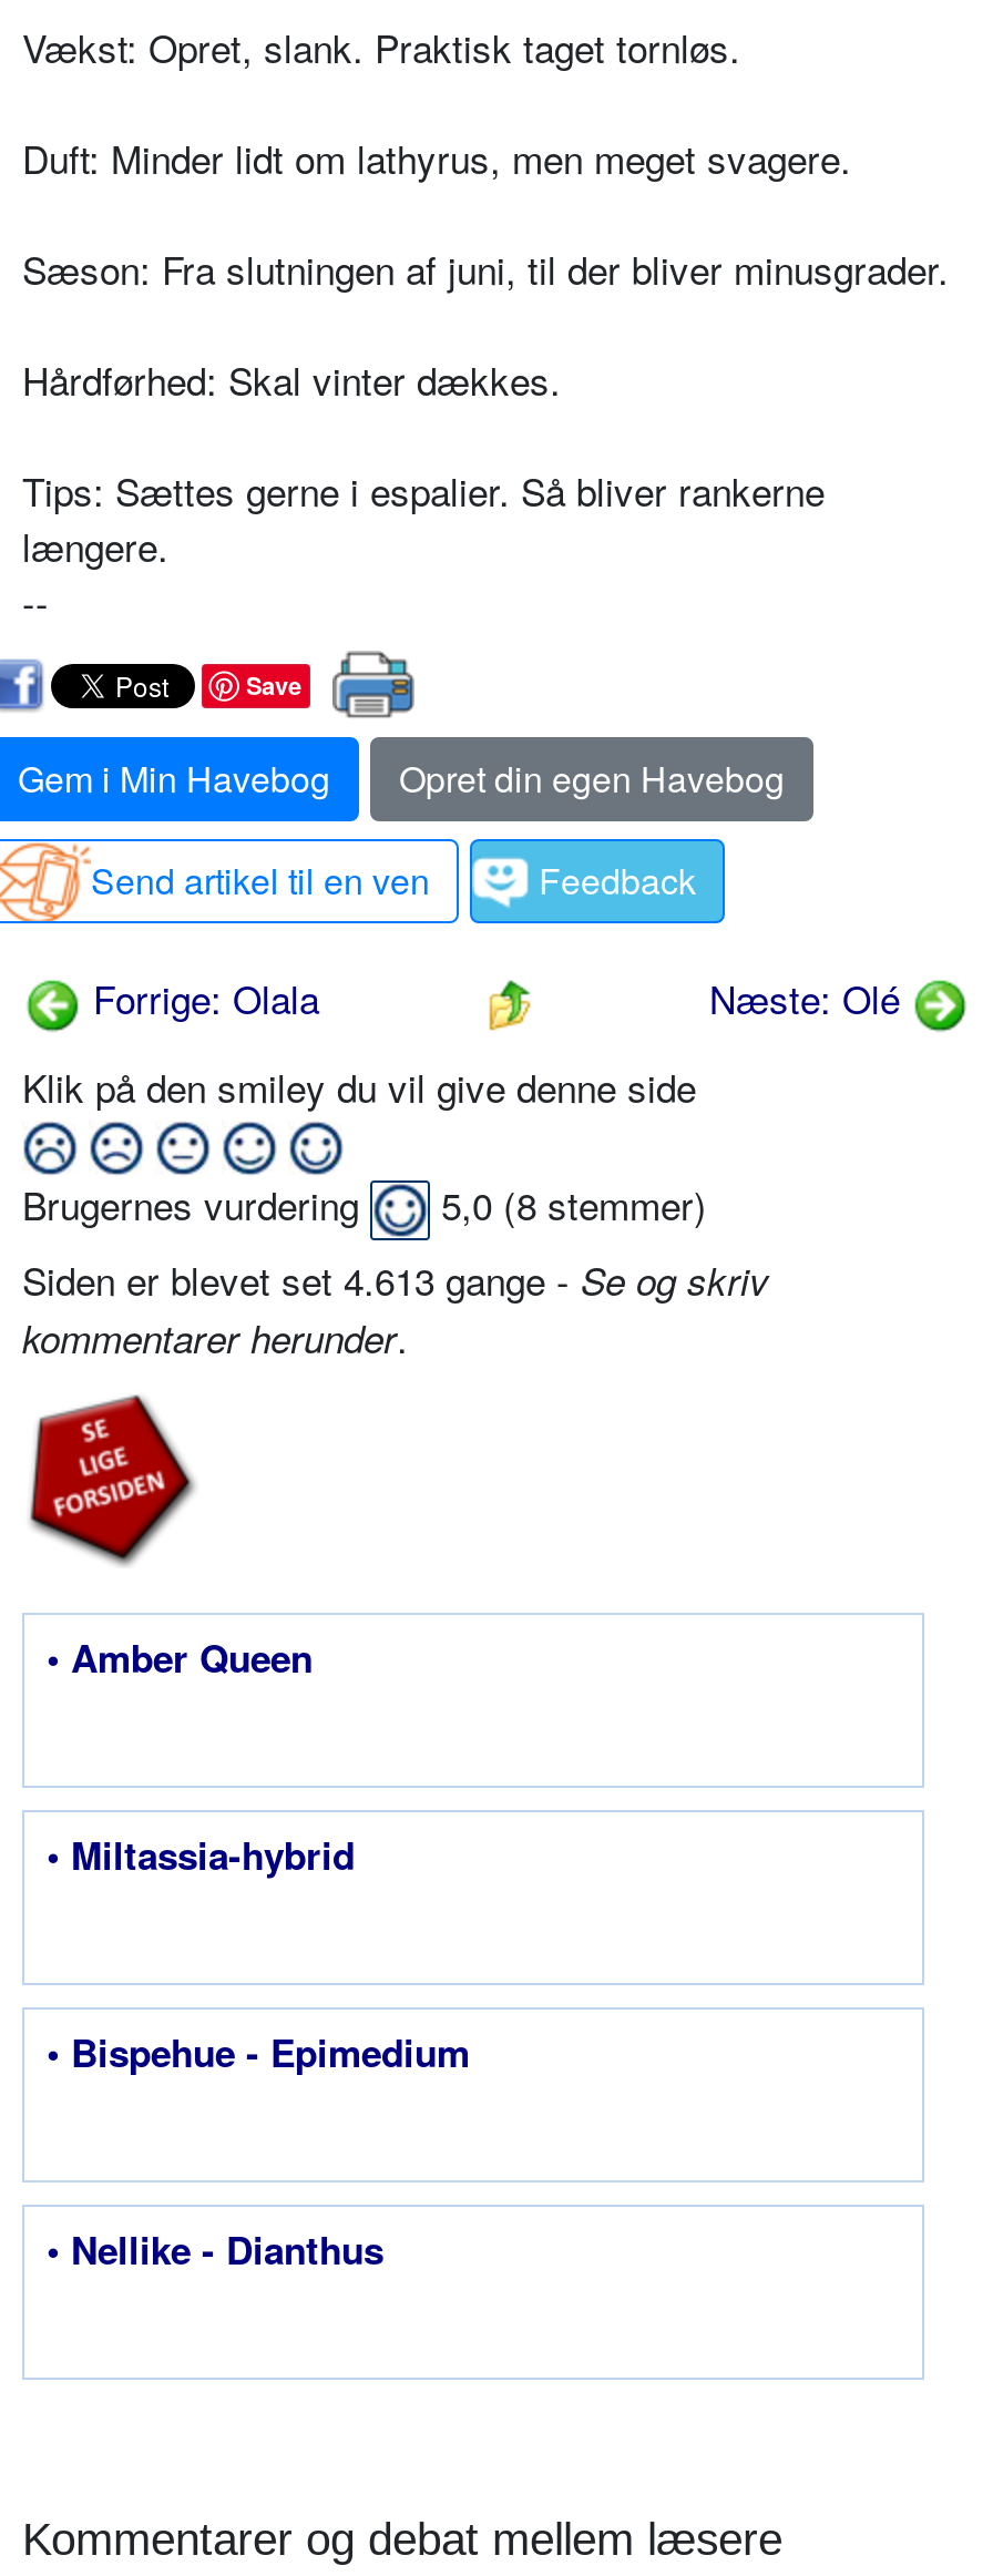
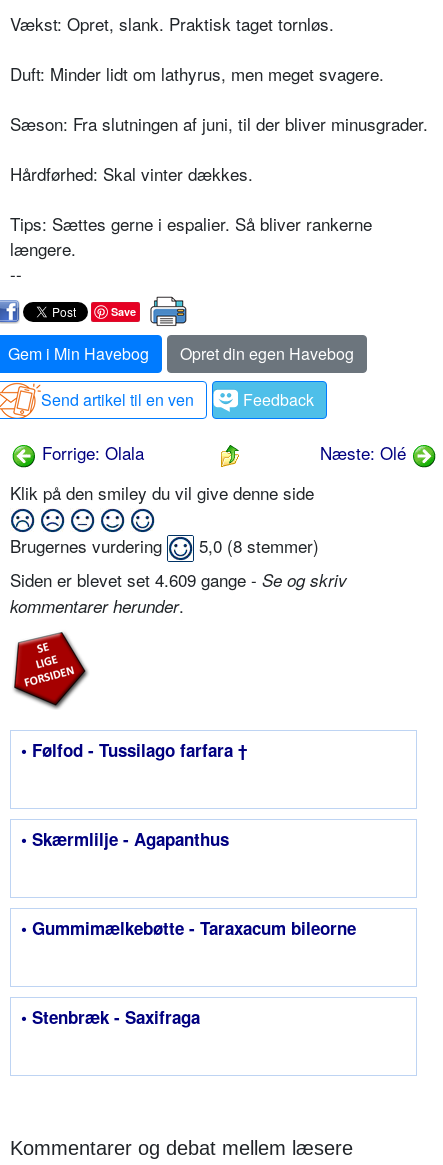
- Siden er blevet set 4.613 gange - Se og skriv
+ Siden er blevet set 4.609 gange - Se og skriv

- • Amber Queen
+ • Følfod - Tussilago farfara †

- • Miltassia-hybrid
+ • Skærmlilje - Agapanthus

- • Bispehue - Epimedium
+ • Gummimælkebøtte - Taraxacum bileorne

- • Nellike - Dianthus
+ • Stenbræk - Saxifraga
